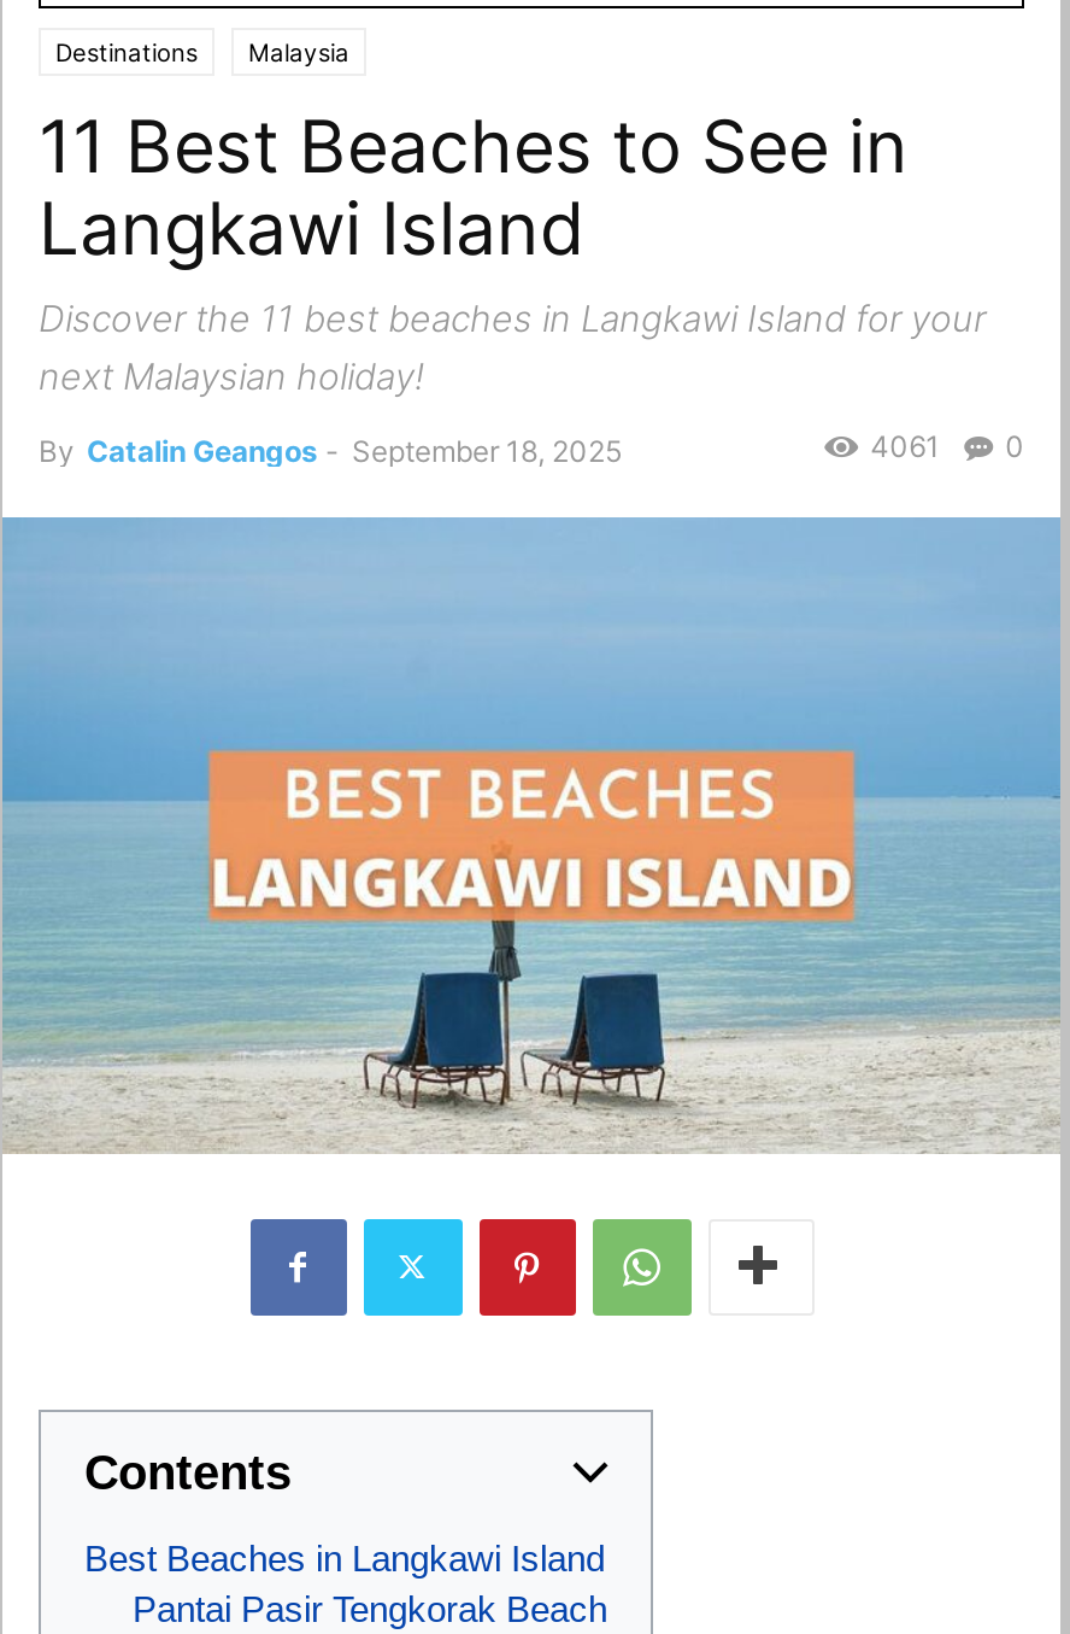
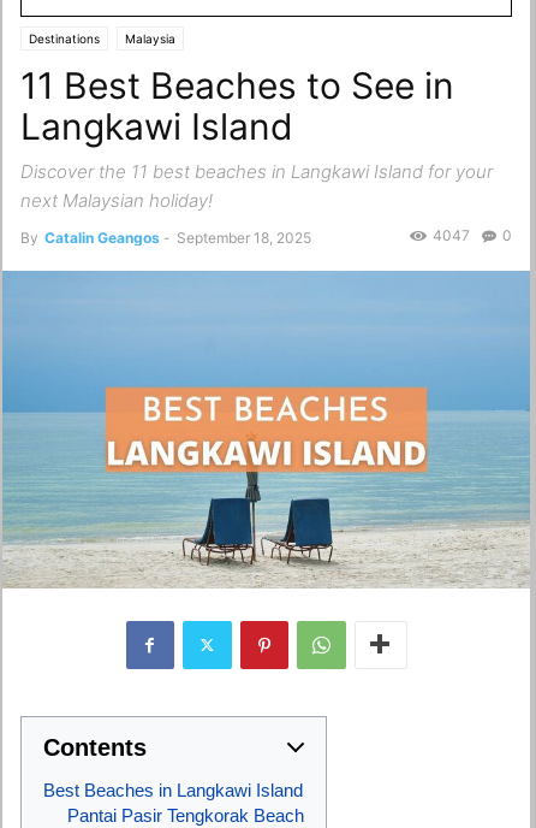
- 4061 0
+ 4047 0
